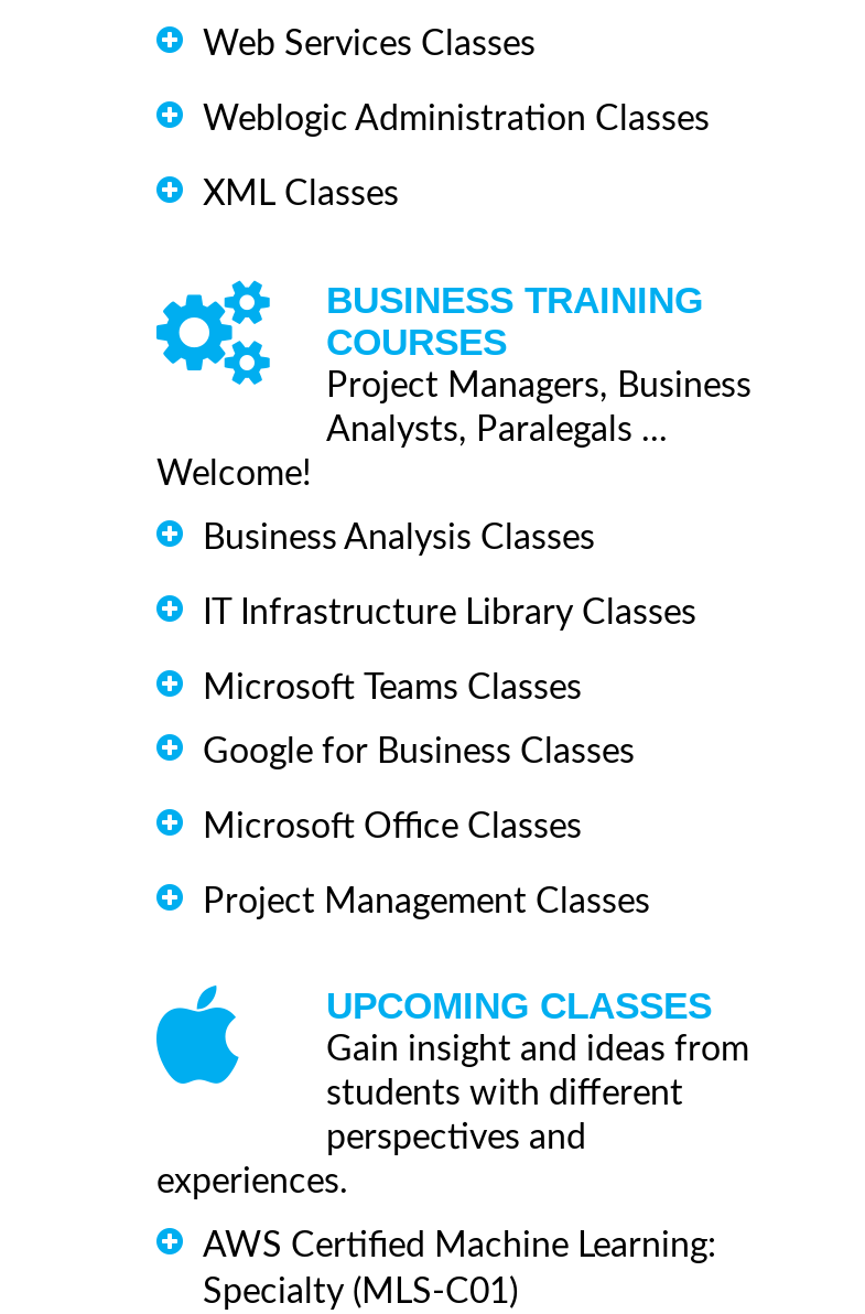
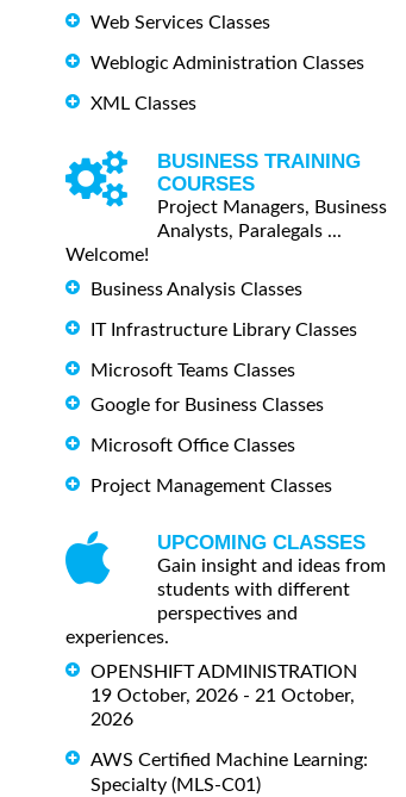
+ OPENSHIFT ADMINISTRATION
+ 19 October, 2026 - 21 October,
+ 2026
